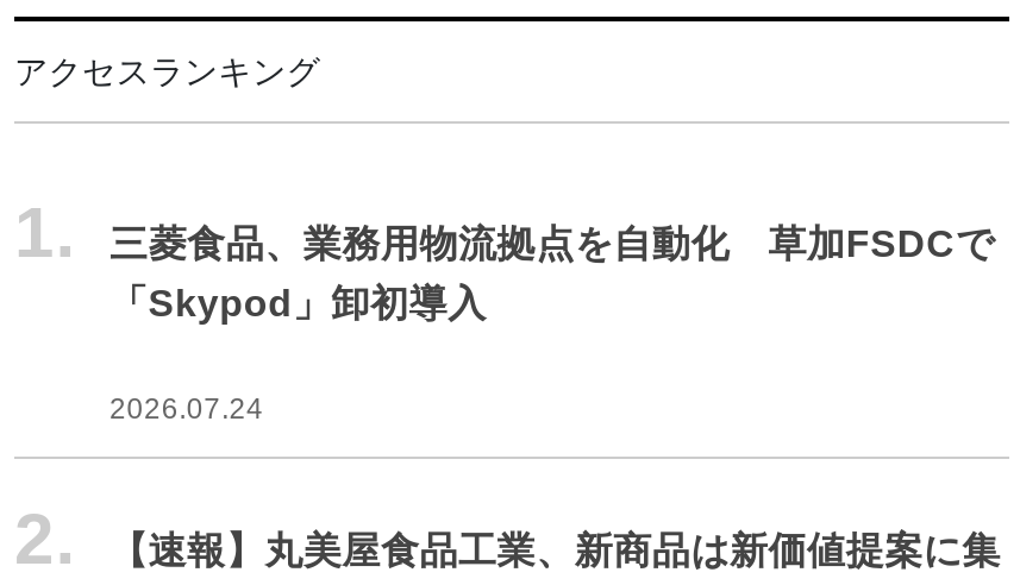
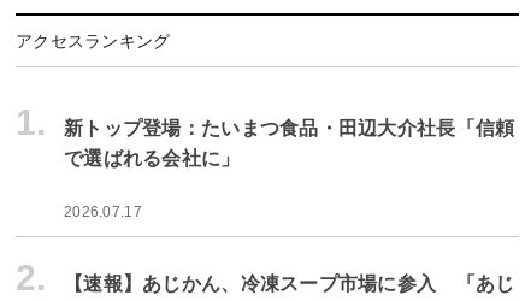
- 三菱食品、業務用物流拠点を自動化 草加FSDCで
+ 新トップ登場：たいまつ食品・田辺大介社長「信頼

- 「Skypod」卸初導入
+ で選ばれる会社に」

- 2026.07.24
+ 2026.07.17

- 【速報】丸美屋食品工業、新商品は新価値提案に集
+ 【速報】あじかん、冷凍スープ市場に参入 「あじ
